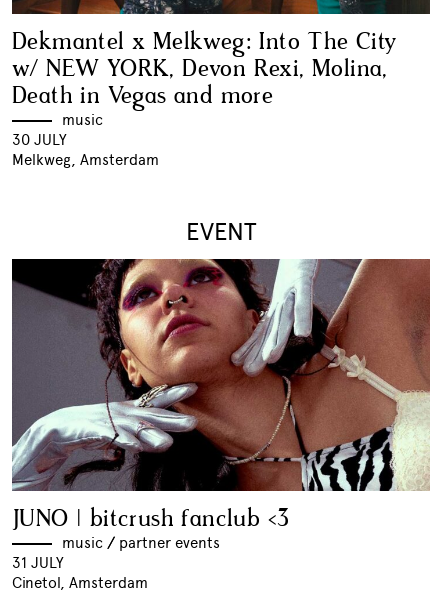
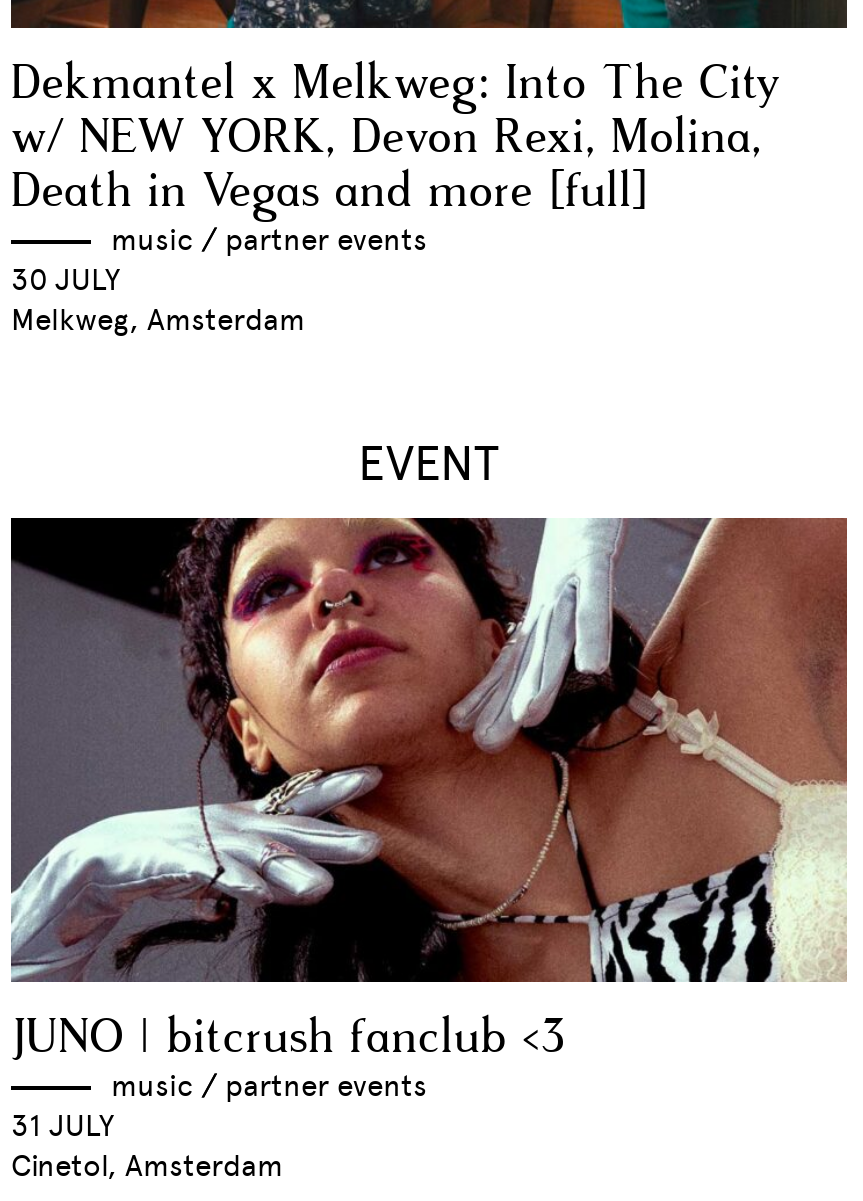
- Death in Vegas and more
- music
+ Death in Vegas and more [full]
+ music // partner events
